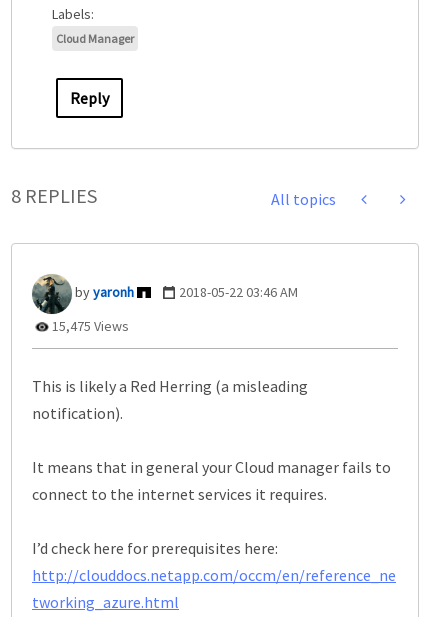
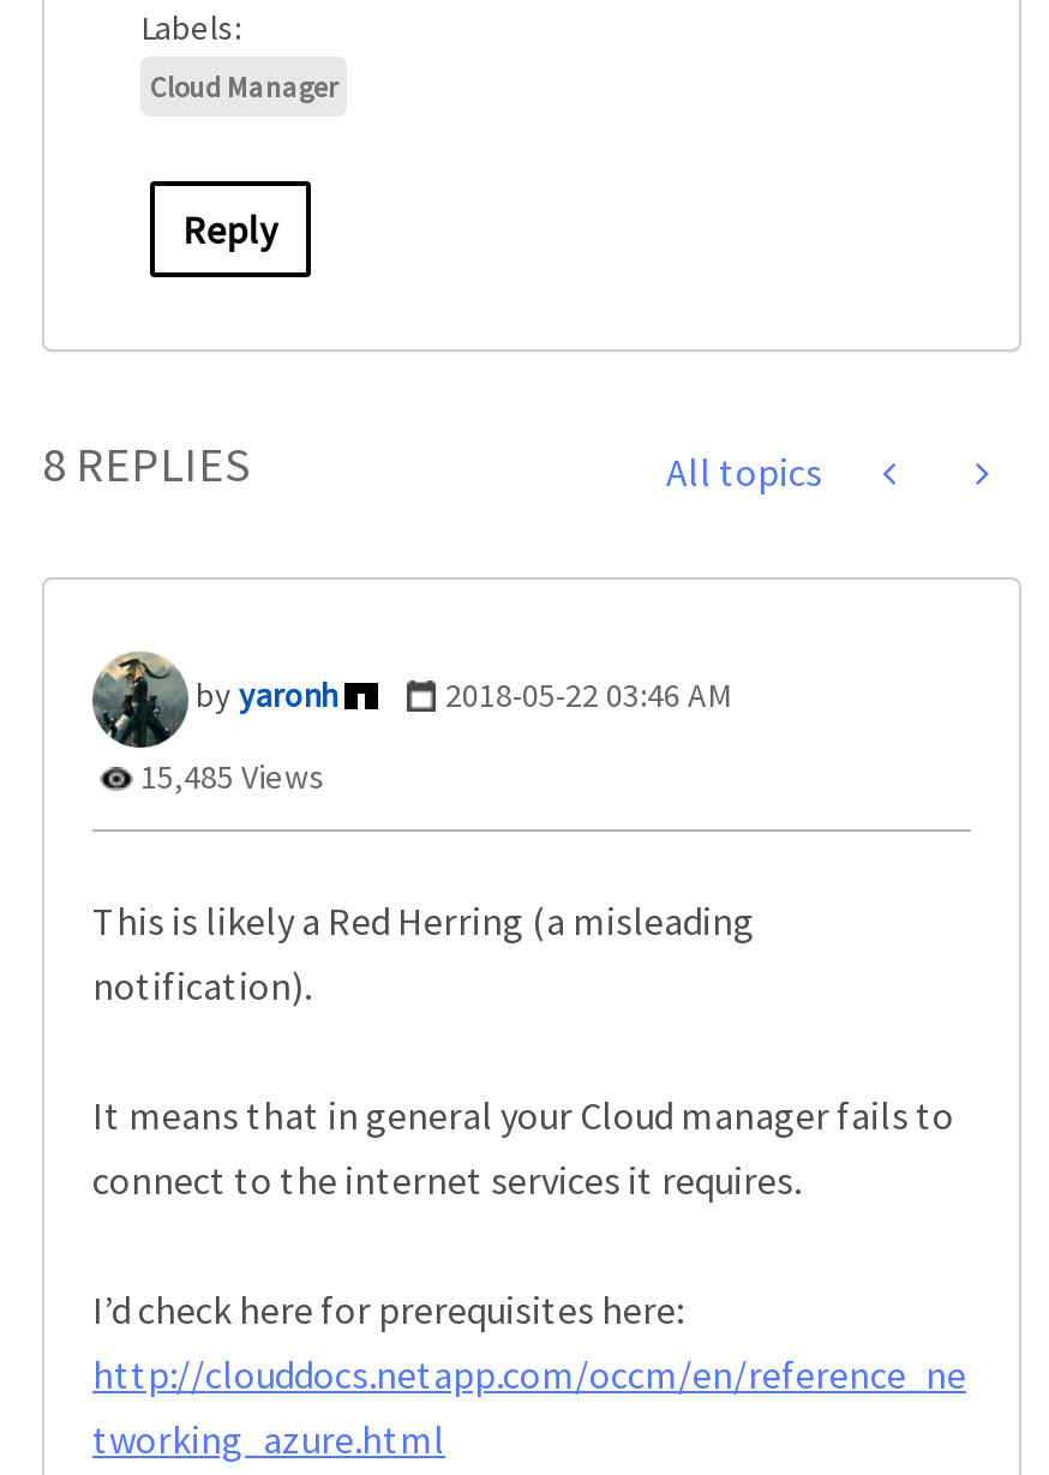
- 15,475 Views
+ 15,485 Views
